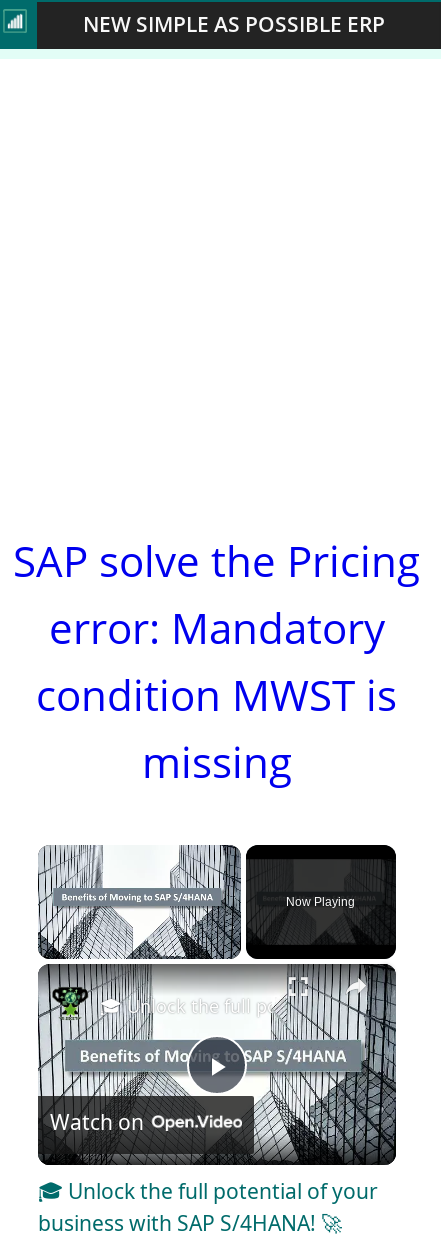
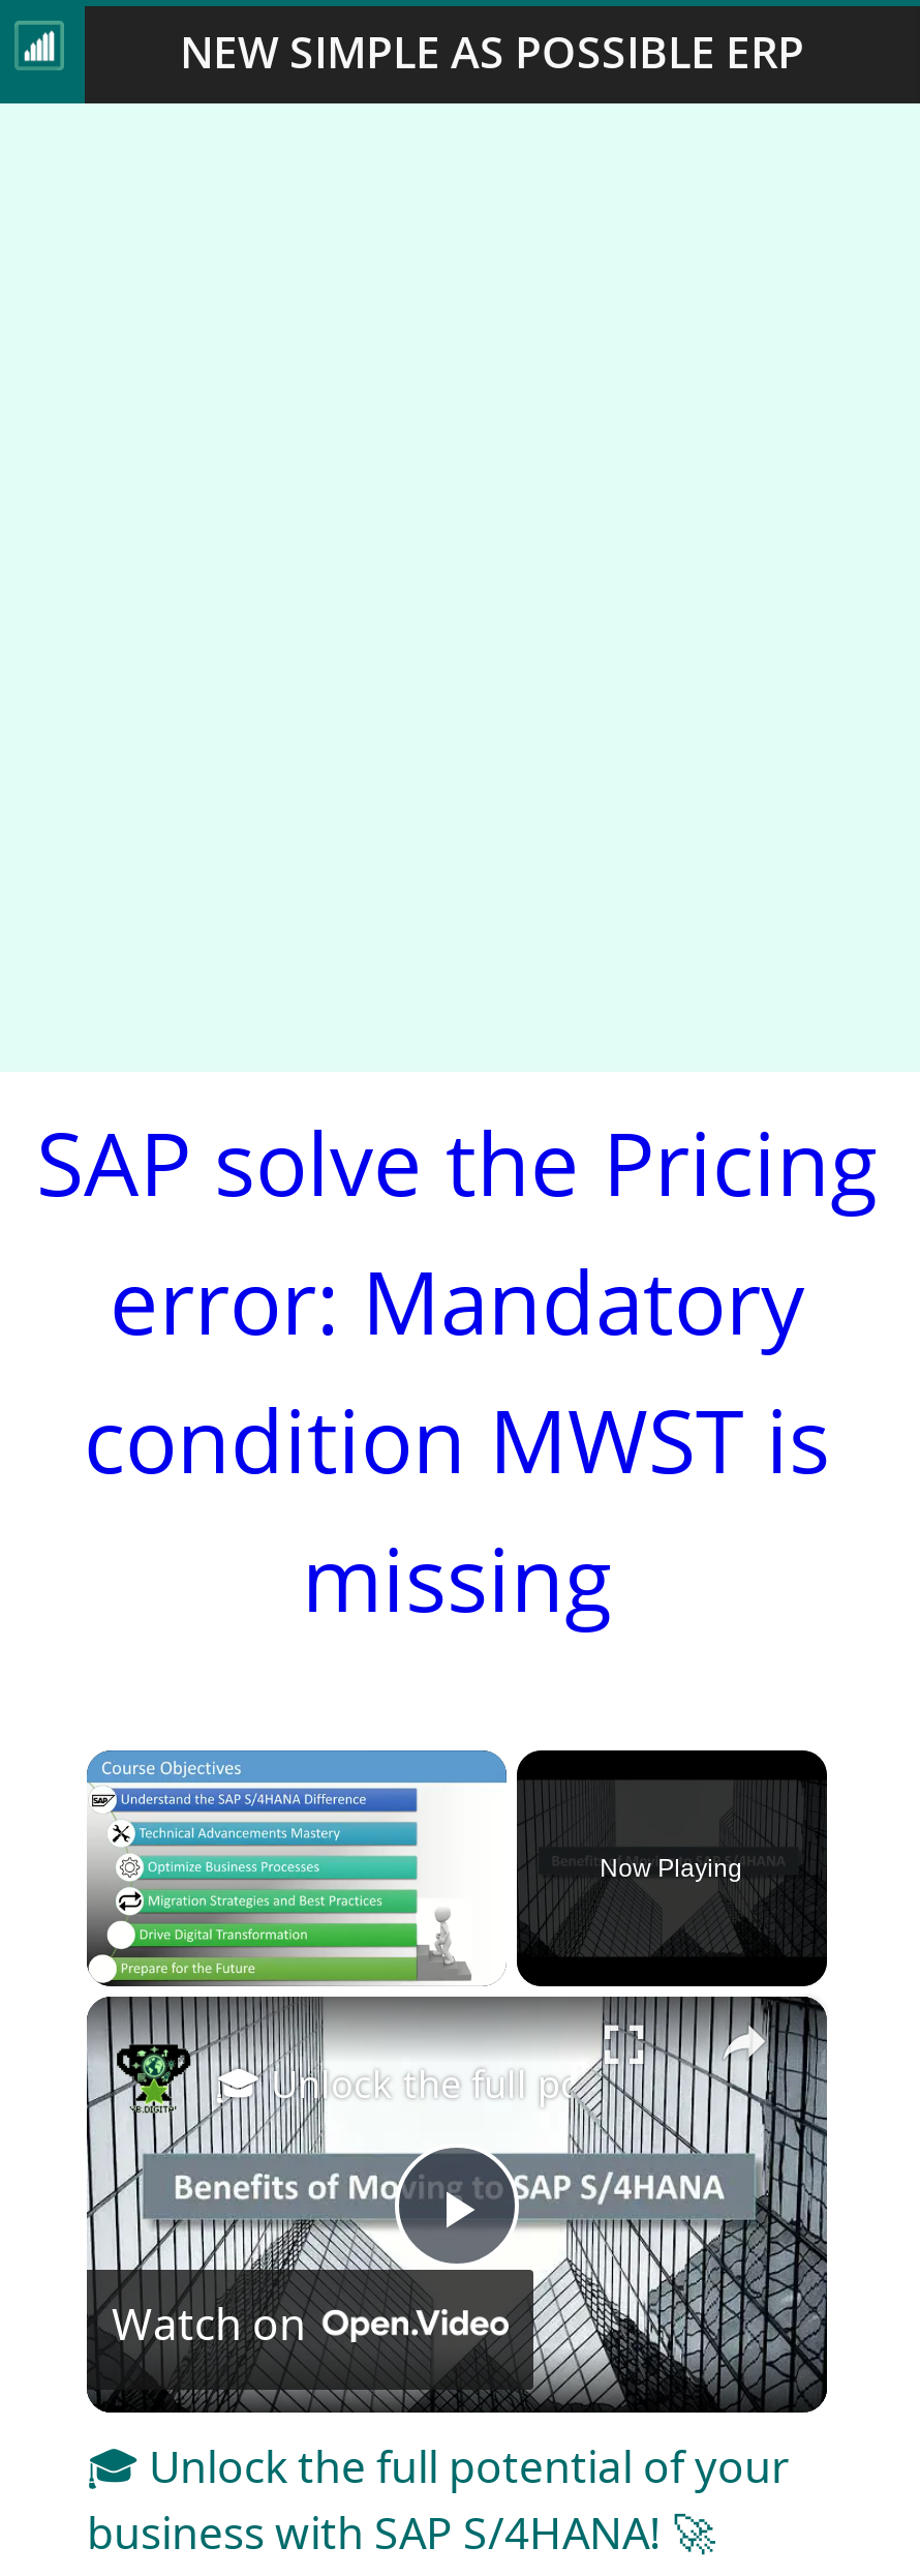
- [image]
+ [image]
